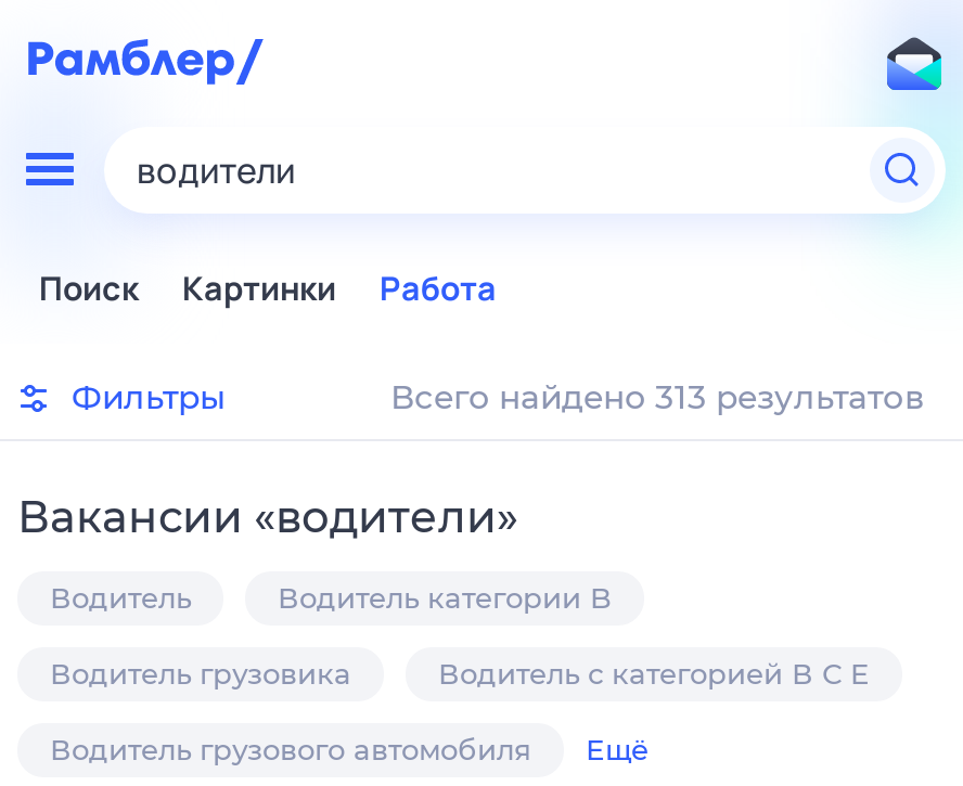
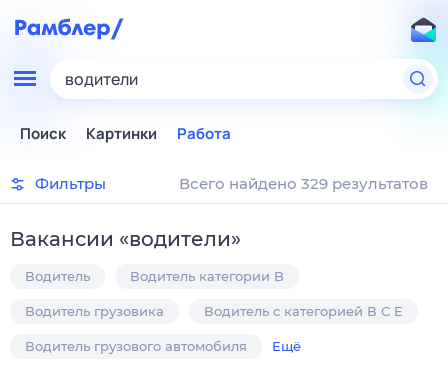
- Всего найдено 313 результатов
+ Всего найдено 329 результатов
